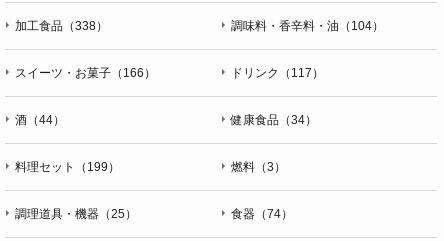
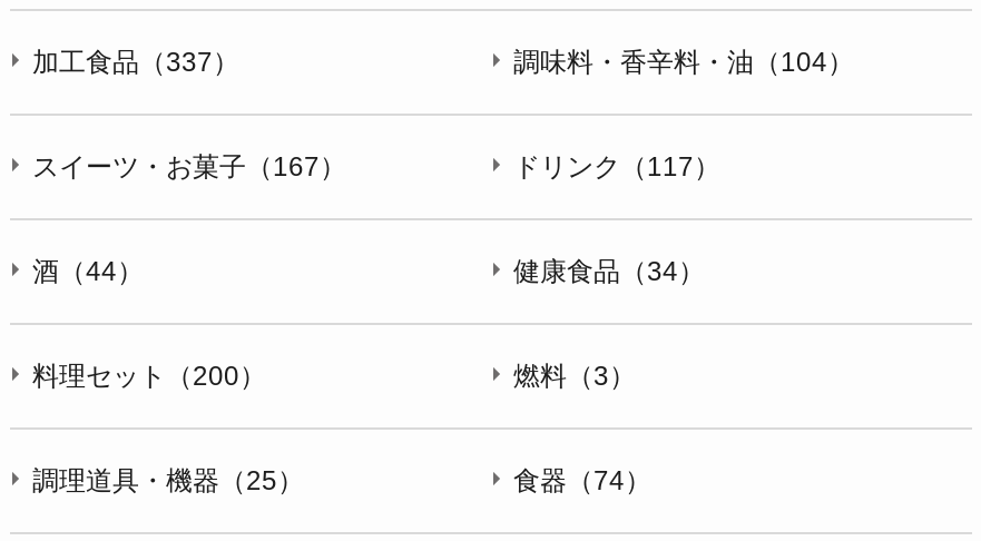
- 加工食品（338）
+ 加工食品（337）

- スイーツ・お菓子（166）
+ スイーツ・お菓子（167）

- 料理セット（199）
+ 料理セット（200）
